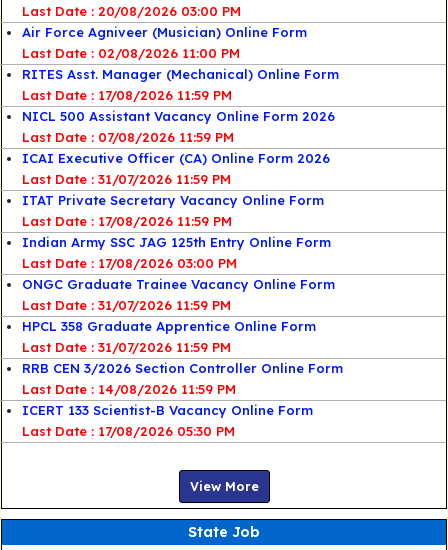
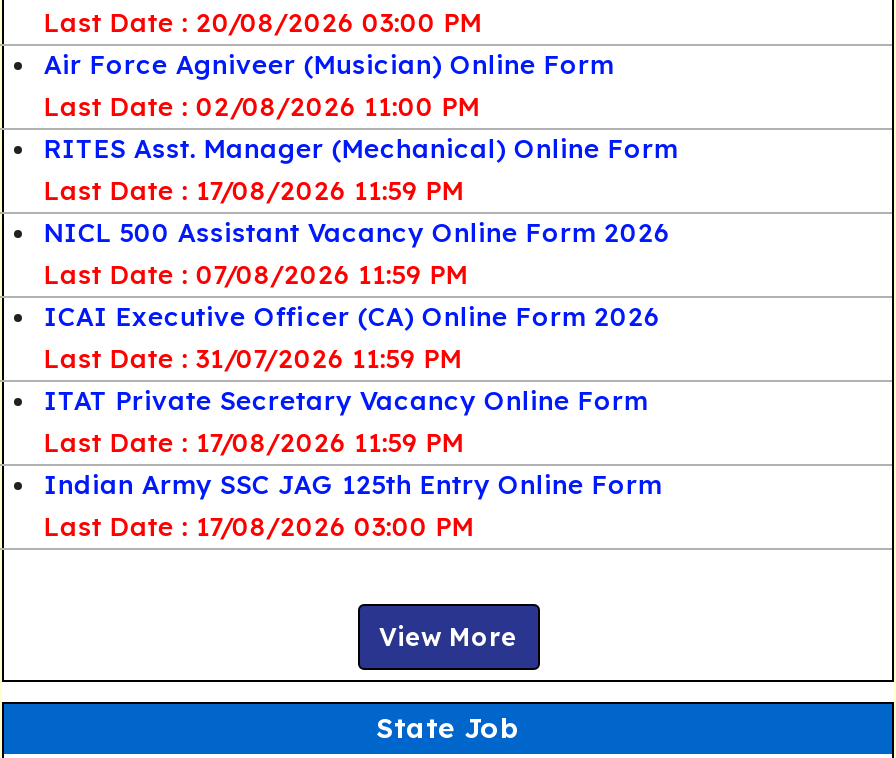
- ONGC Graduate Trainee Vacancy Online Form
- Last Date : 31/07/2026 11:59 PM
- HPCL 358 Graduate Apprentice Online Form
- Last Date : 31/07/2026 11:59 PM
- RRB CEN 3/2026 Section Controller Online Form
- Last Date : 14/08/2026 11:59 PM
- ICERT 133 Scientist-B Vacancy Online Form
- Last Date : 17/08/2026 05:30 PM
